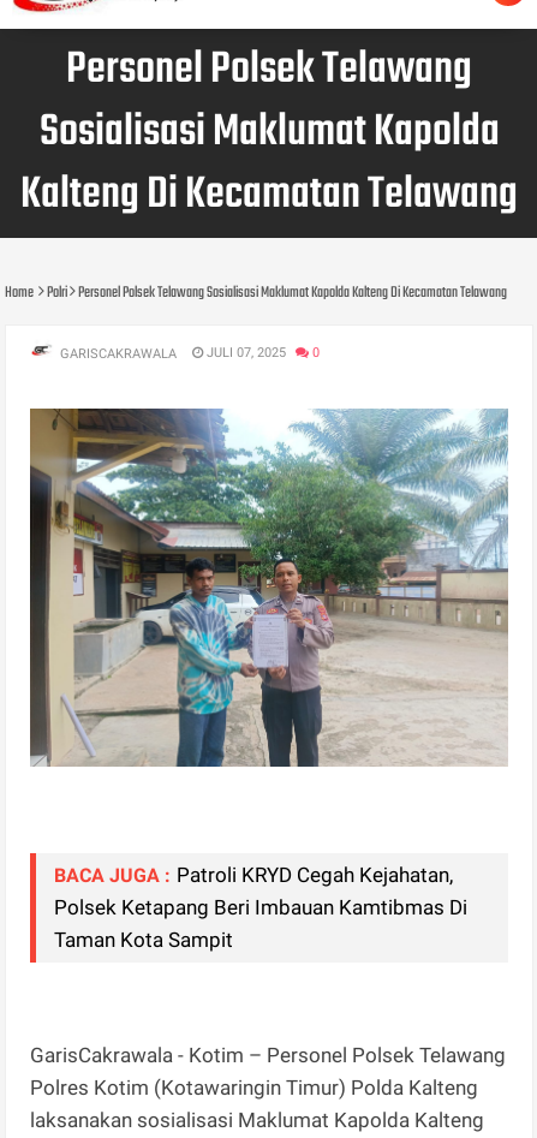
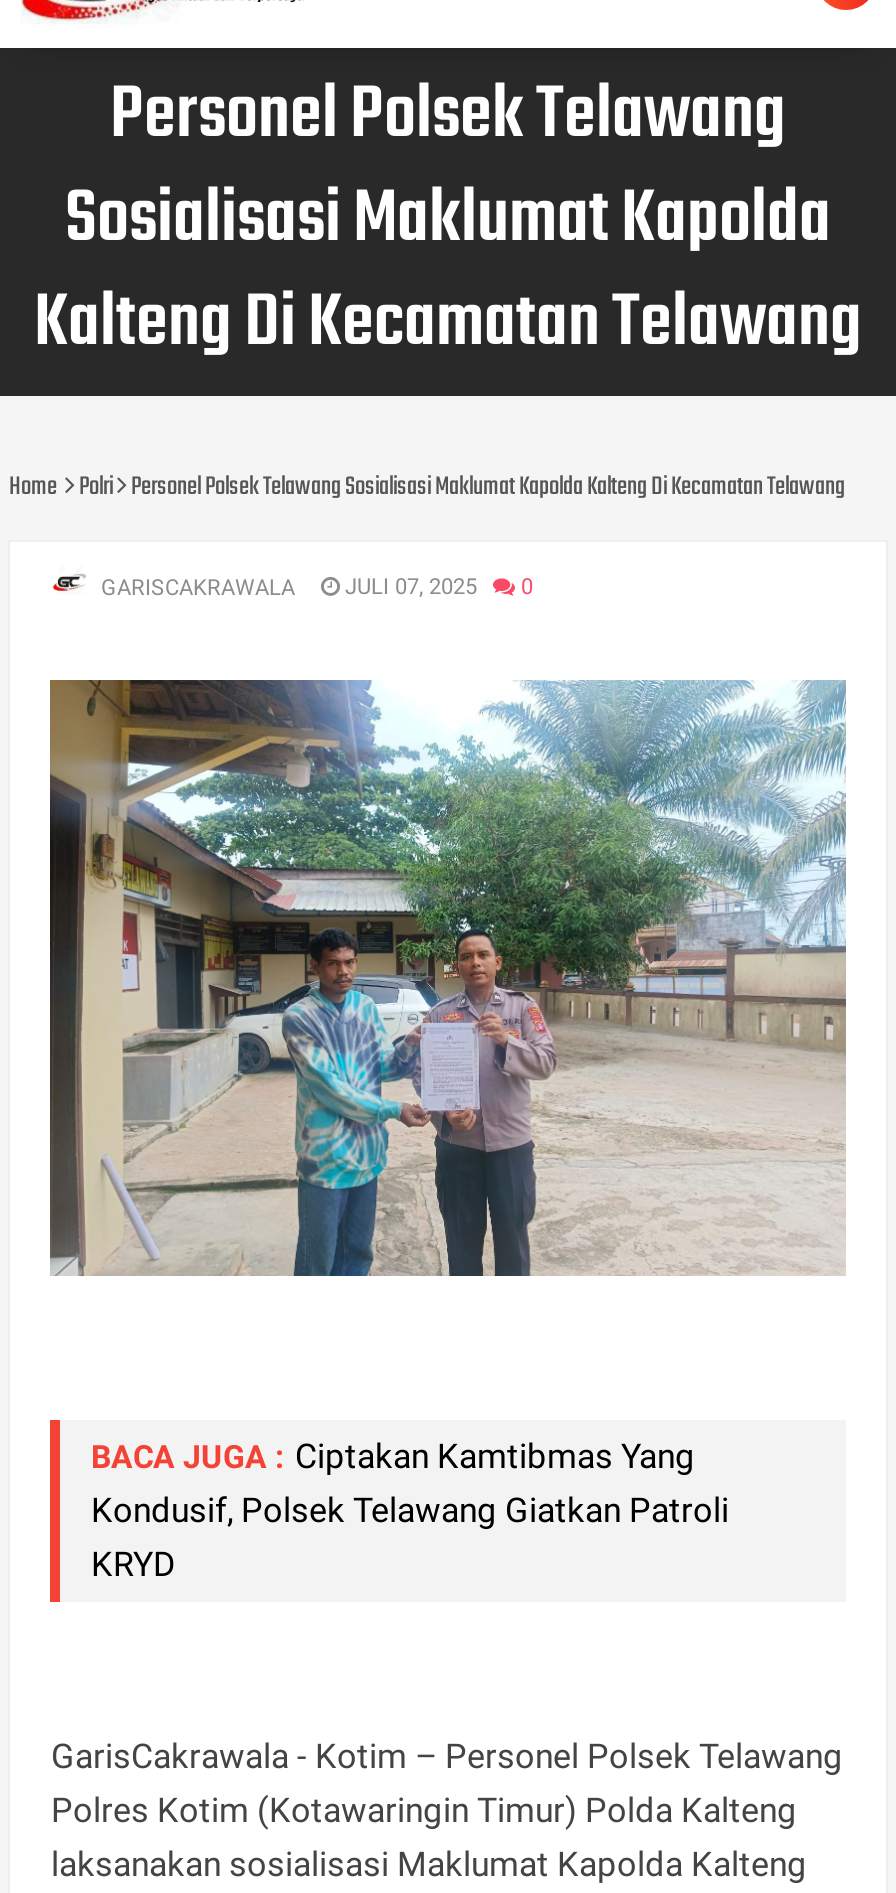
- BACA JUGA : Patroli KRYD Cegah Kejahatan,
- Polsek Ketapang Beri Imbauan Kamtibmas Di
- Taman Kota Sampit
+ BACA JUGA : Ciptakan Kamtibmas Yang
+ Kondusif, Polsek Telawang Giatkan Patroli
+ KRYD
